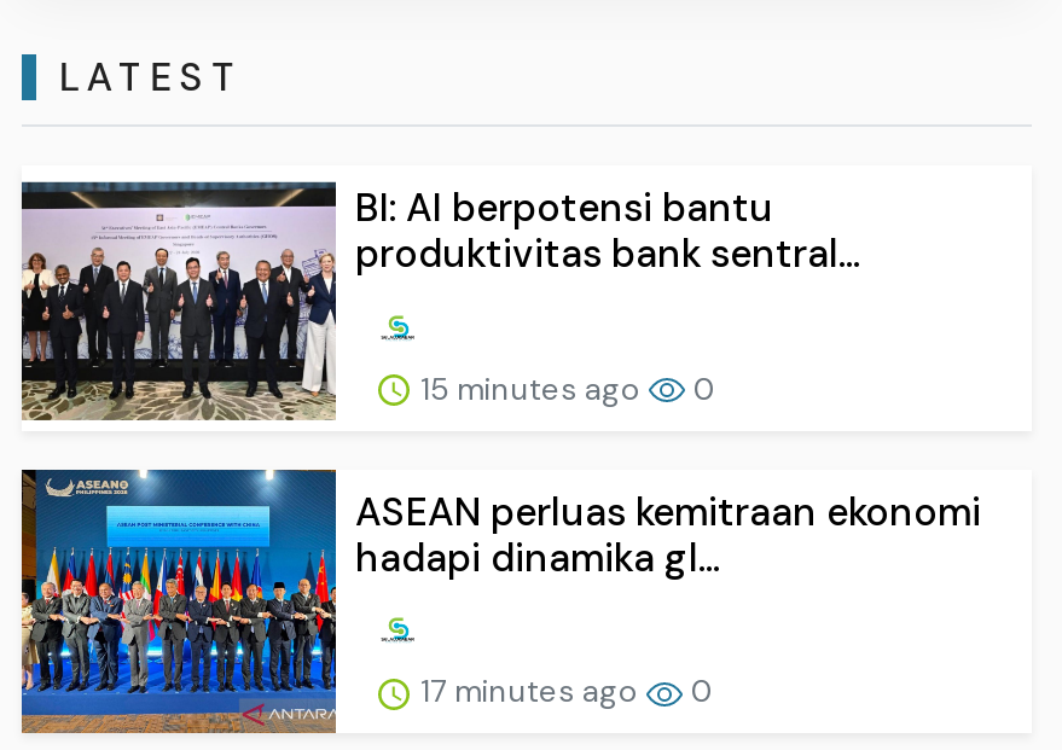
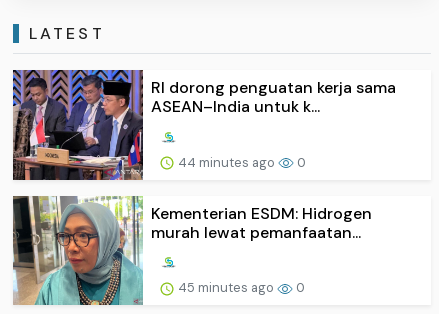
- [image]
- BI: AI berpotensi bantu
- produktivitas bank sentral...
+ [image]
+ RI dorong penguatan kerja sama
+ ASEAN–India untuk k...

- 15 minutes ago 0
+ 44 minutes ago 0

- [image]
- ASEAN perluas kemitraan ekonomi
- hadapi dinamika gl...
+ [image]
+ Kementerian ESDM: Hidrogen
+ murah lewat pemanfaatan...

- 17 minutes ago 0
+ 45 minutes ago 0
